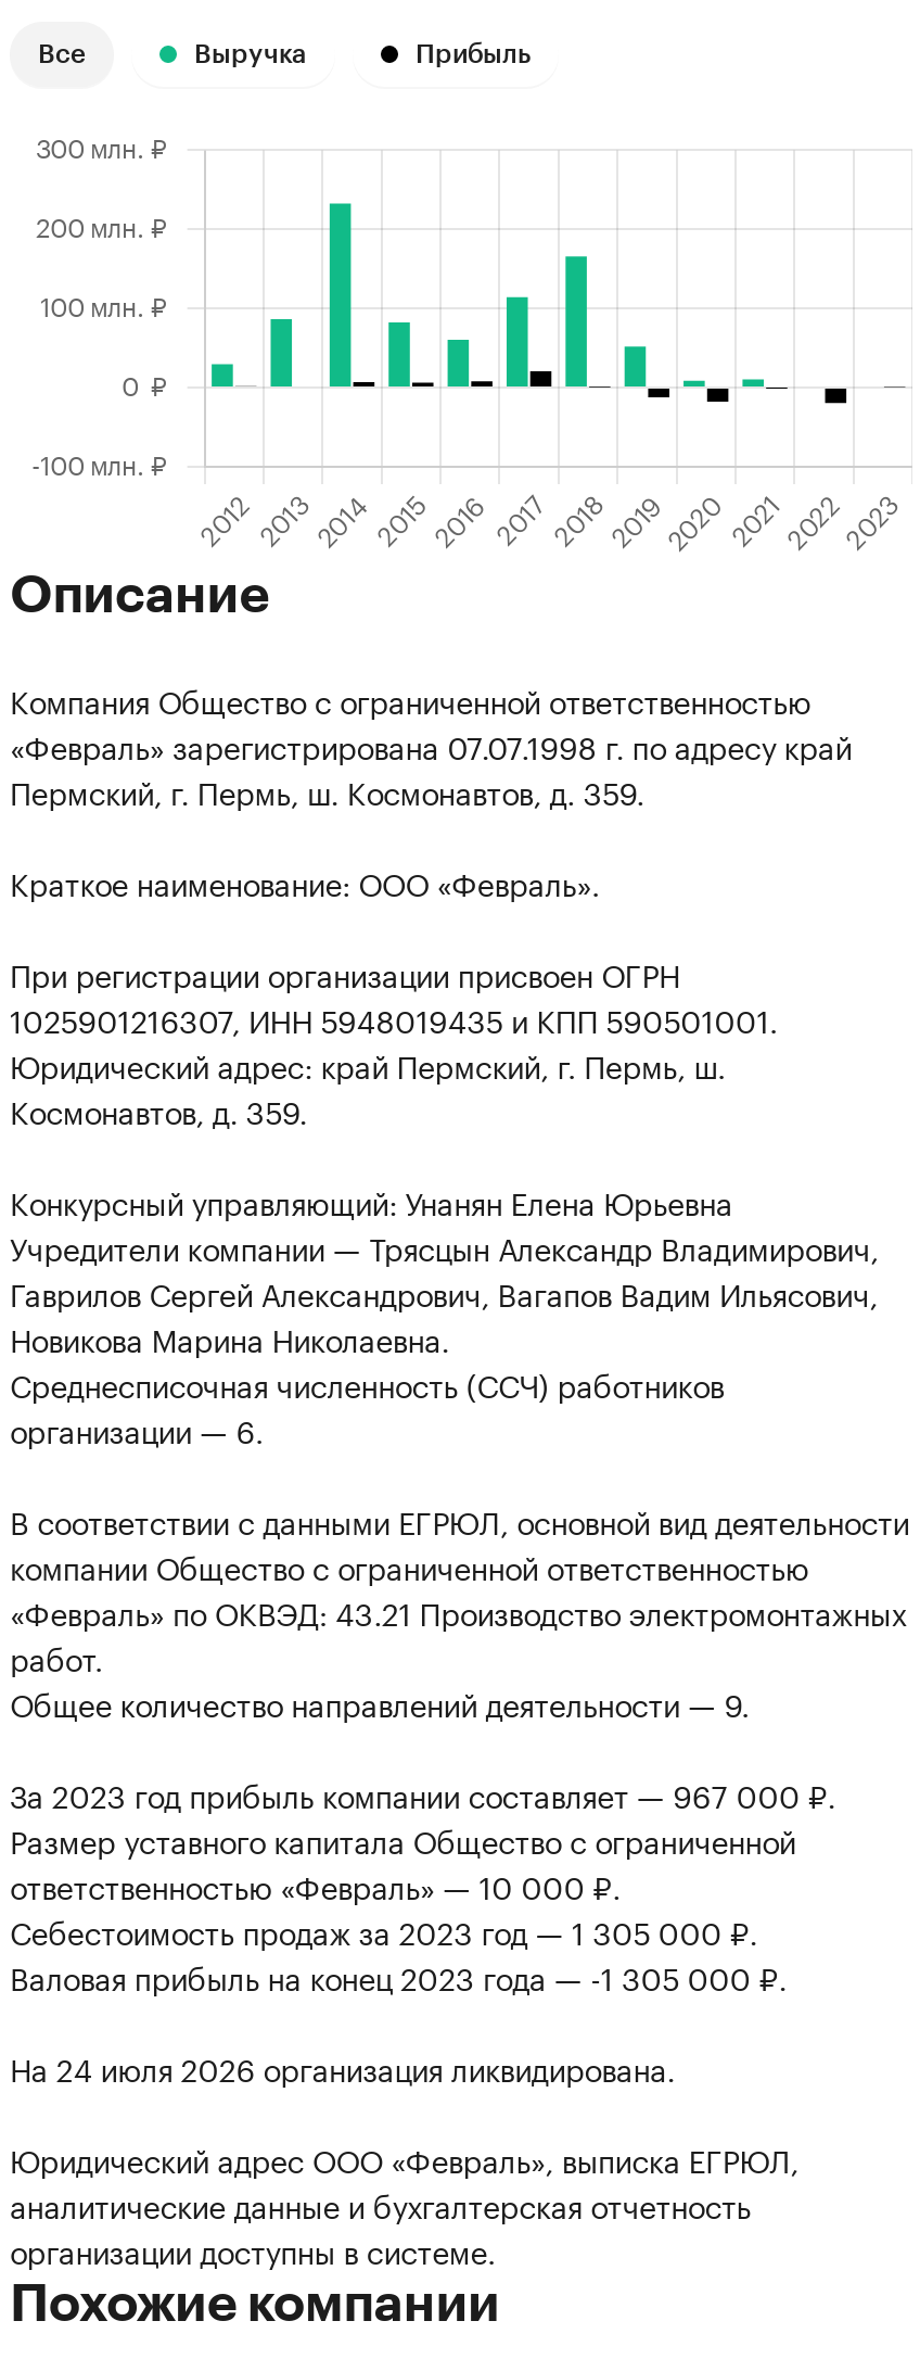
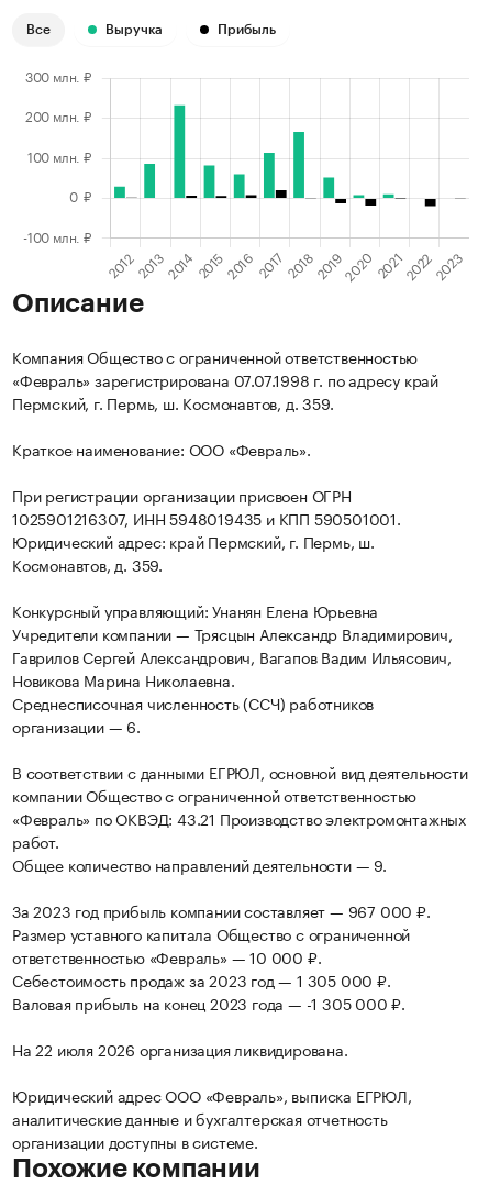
- На 24 июля 2026 организация ликвидирована.
+ На 22 июля 2026 организация ликвидирована.
